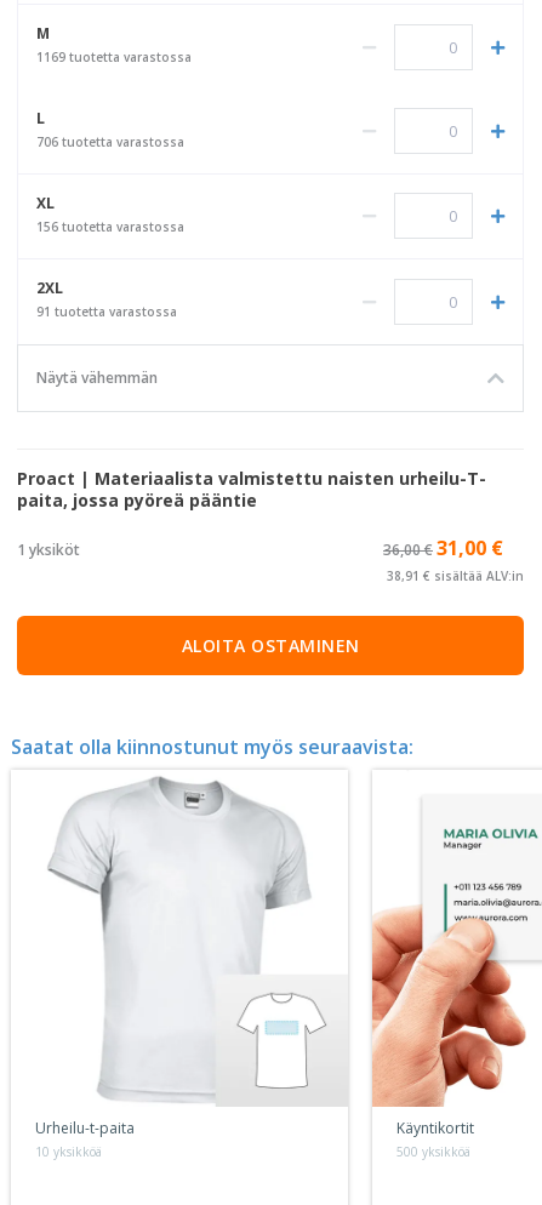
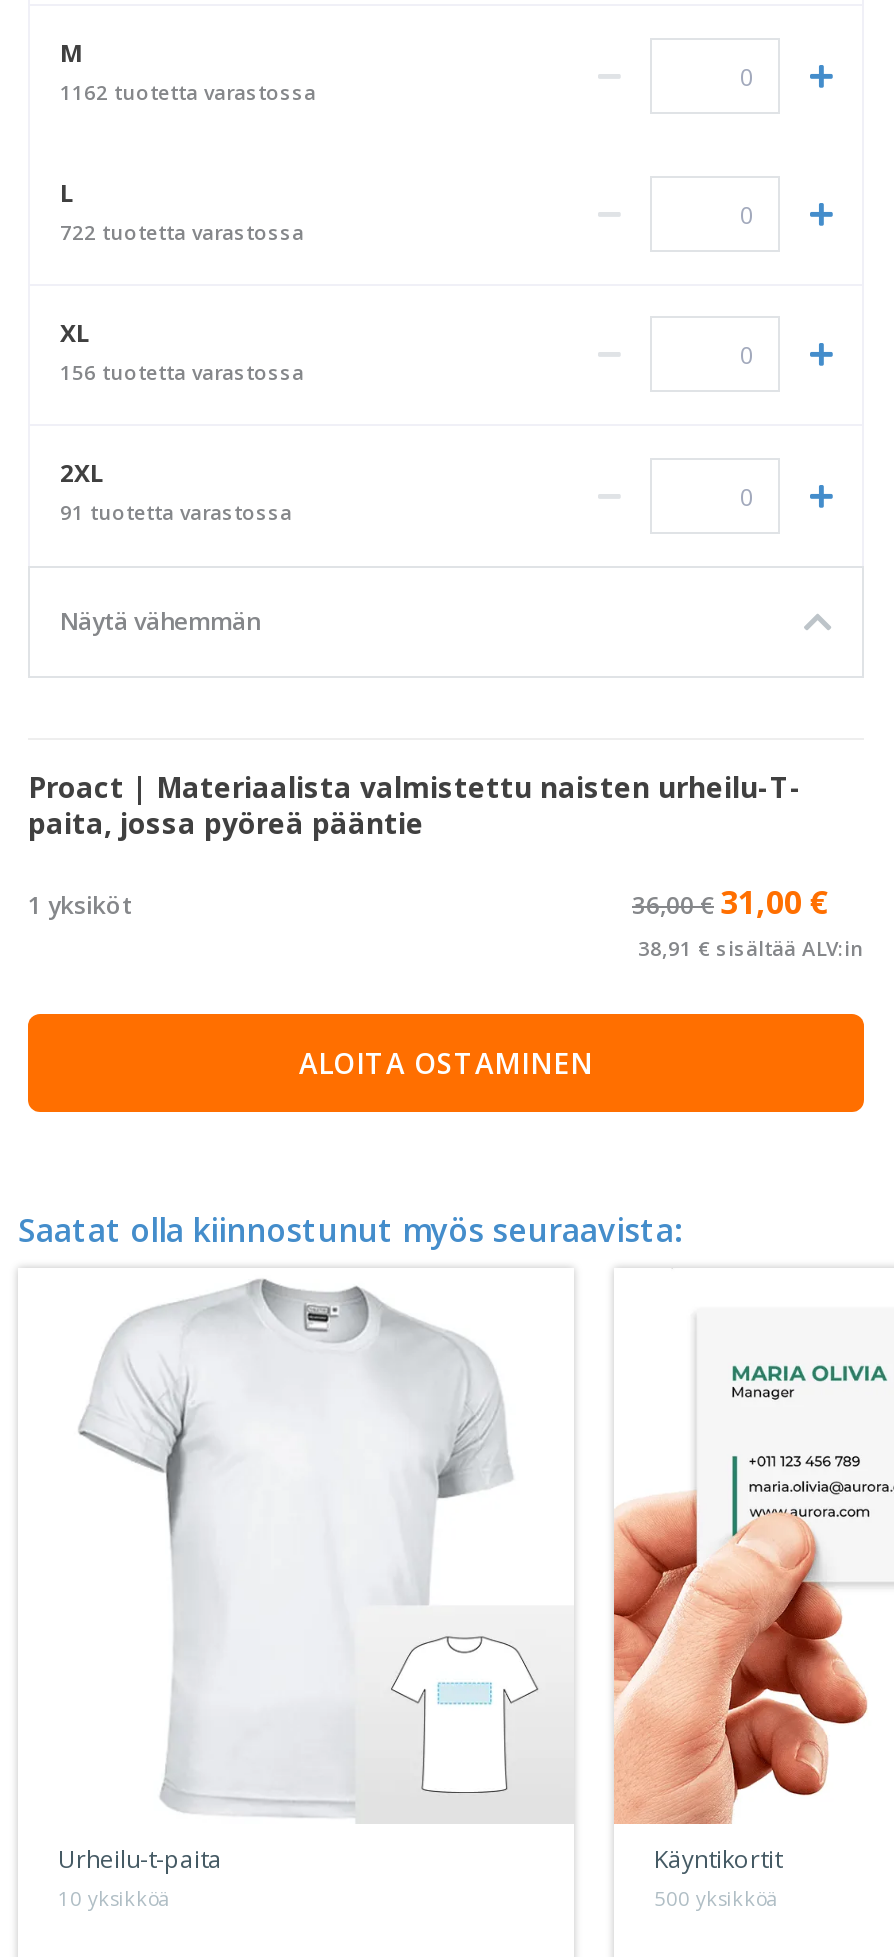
- 1169 tuotetta varastossa
+ 1162 tuotetta varastossa

- 706 tuotetta varastossa
+ 722 tuotetta varastossa
